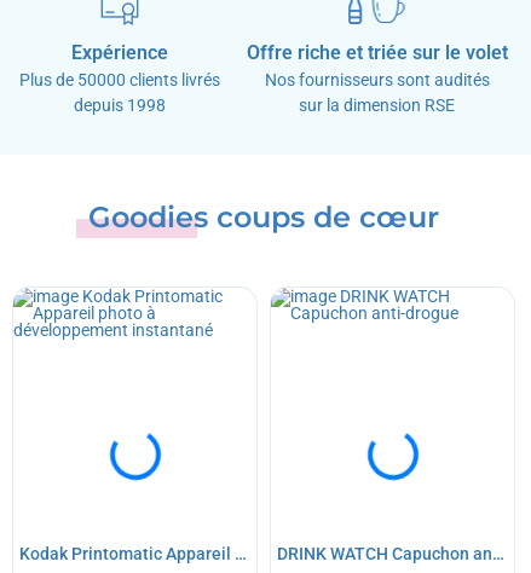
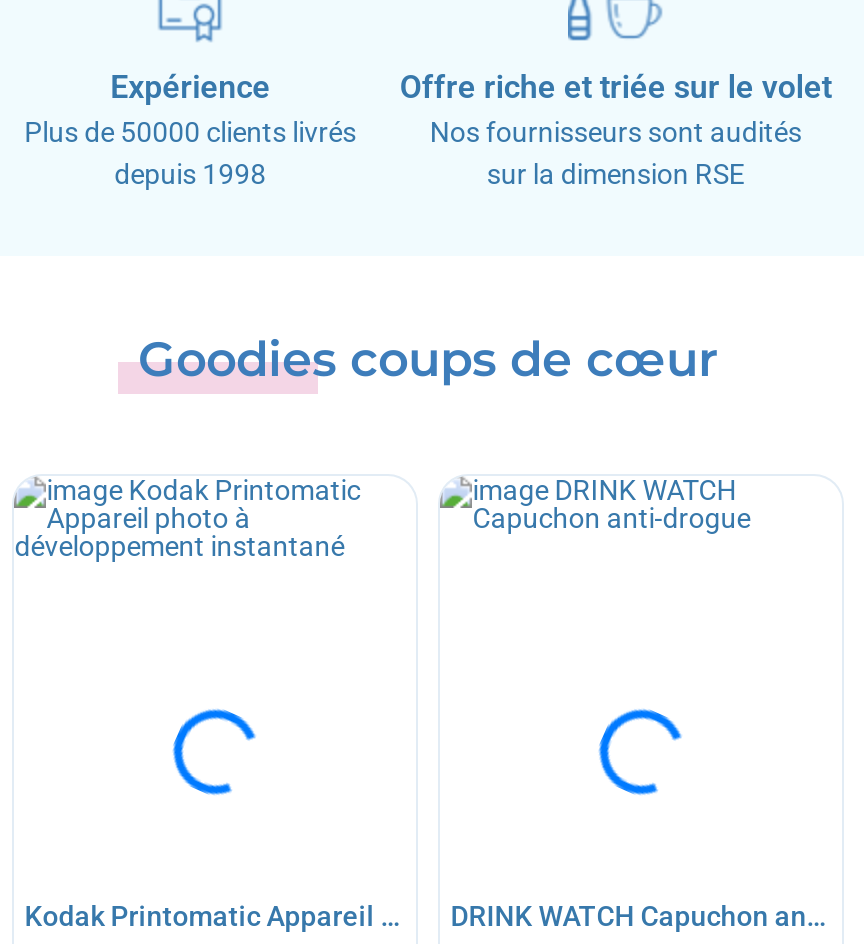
- [image]
+ [image]

- [image]
+ [image]
